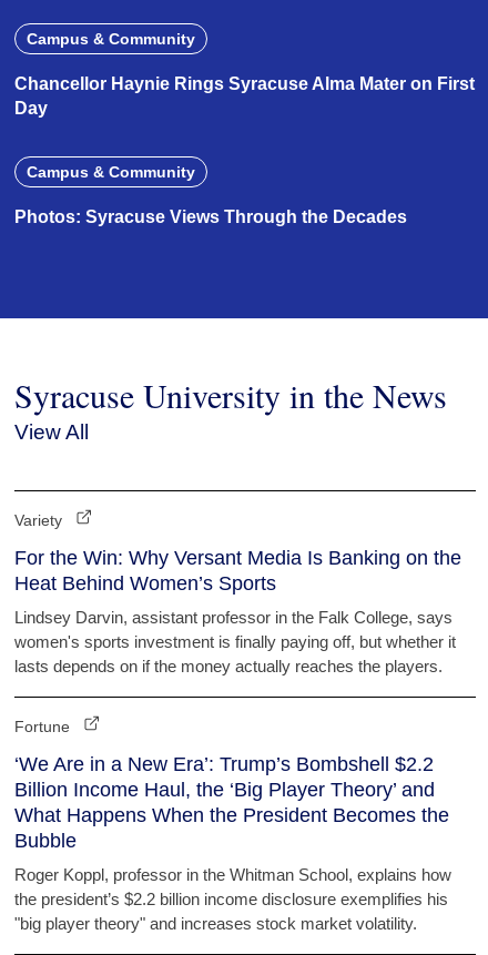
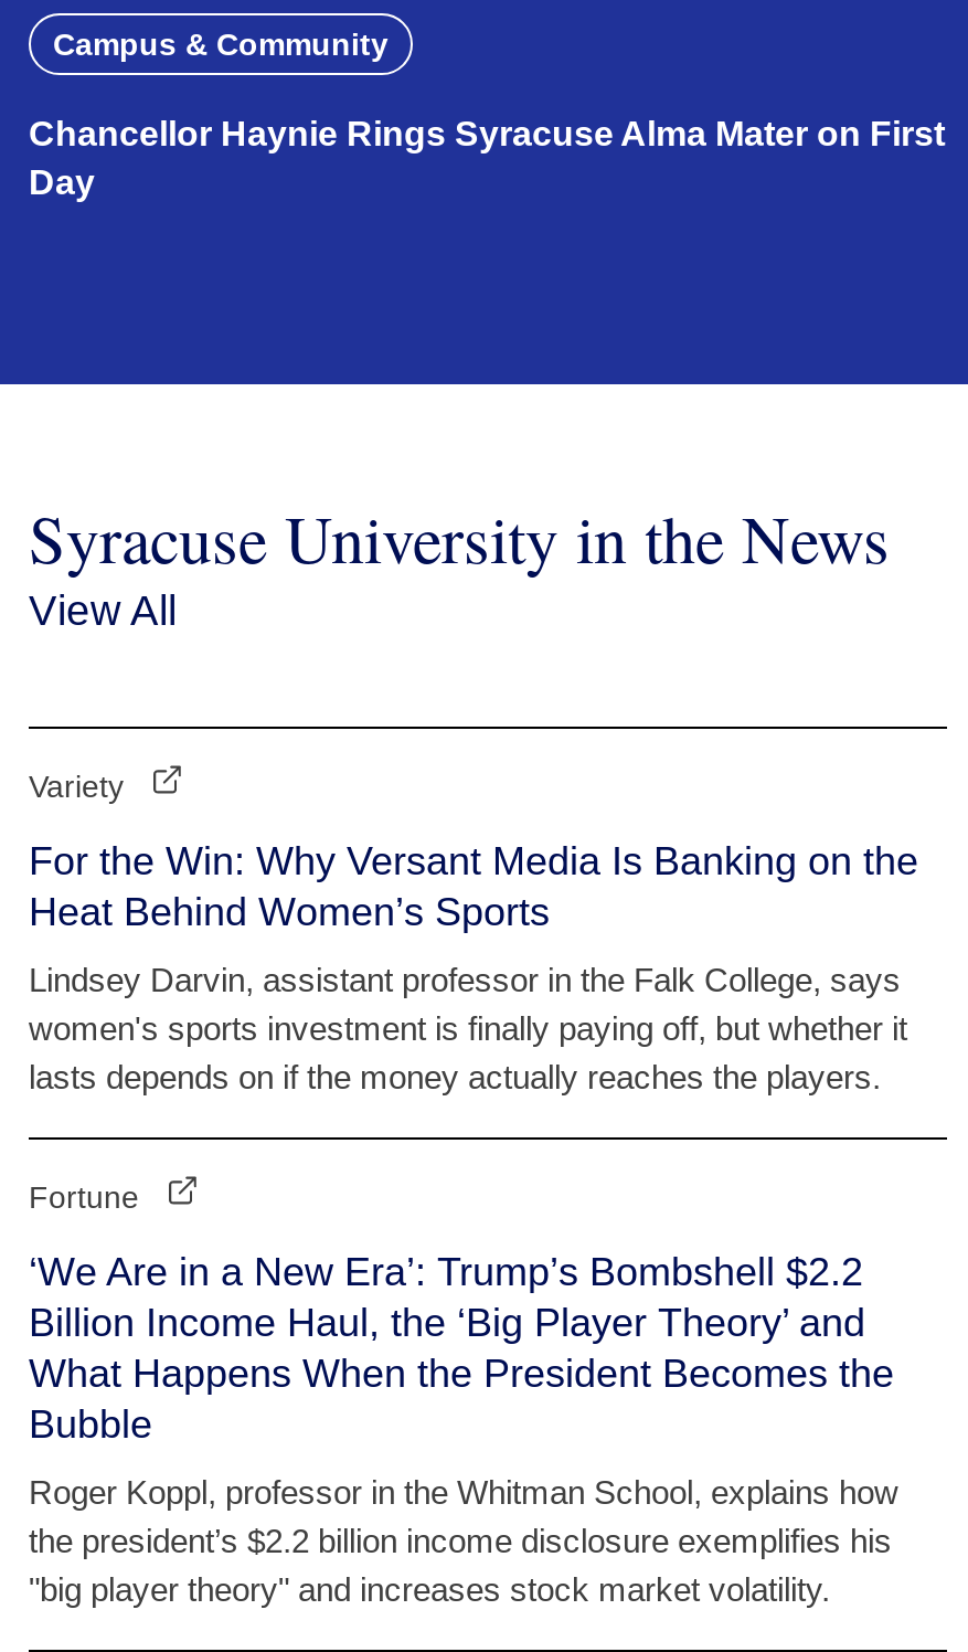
- Campus & Community
- Photos: Syracuse Views Through the Decades
